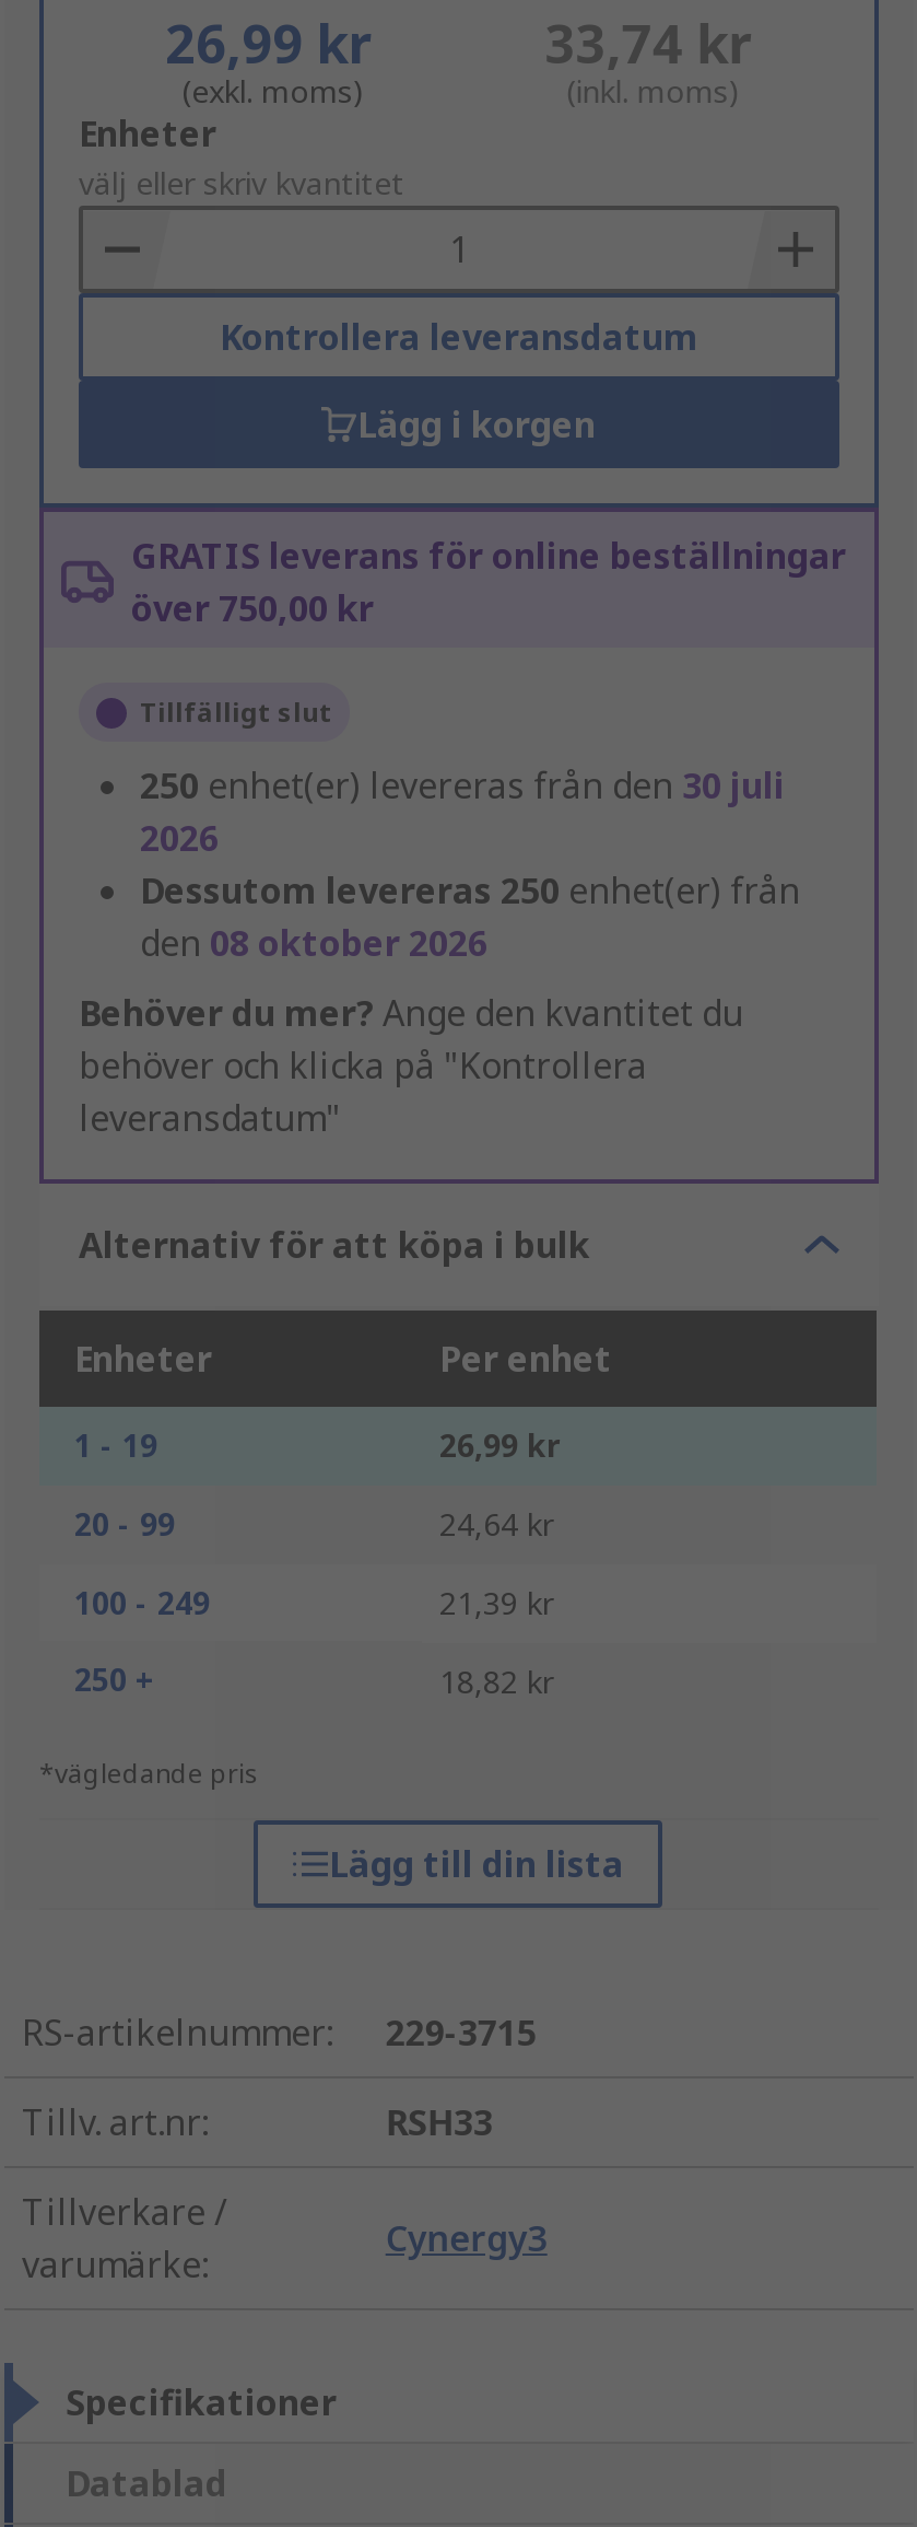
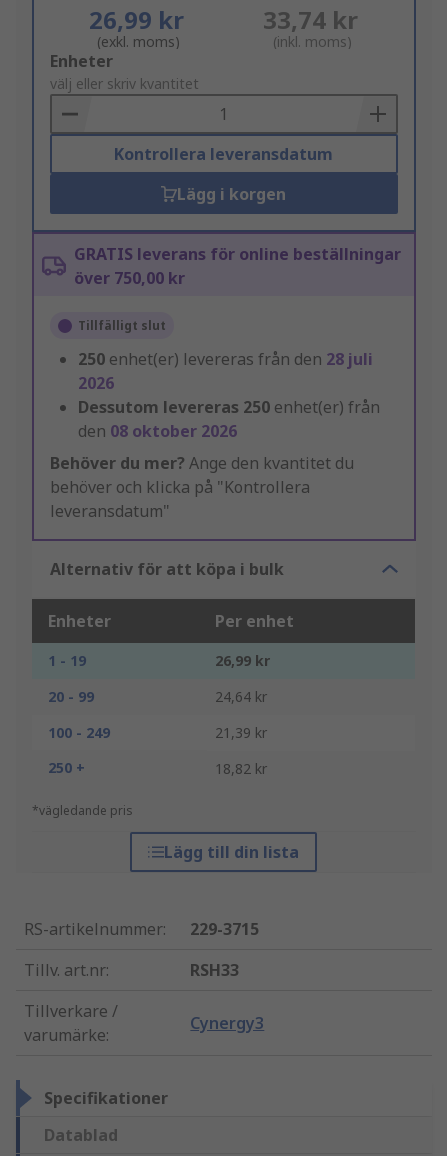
- 250 enhet(er) levereras från den 30 juli
+ 250 enhet(er) levereras från den 28 juli
